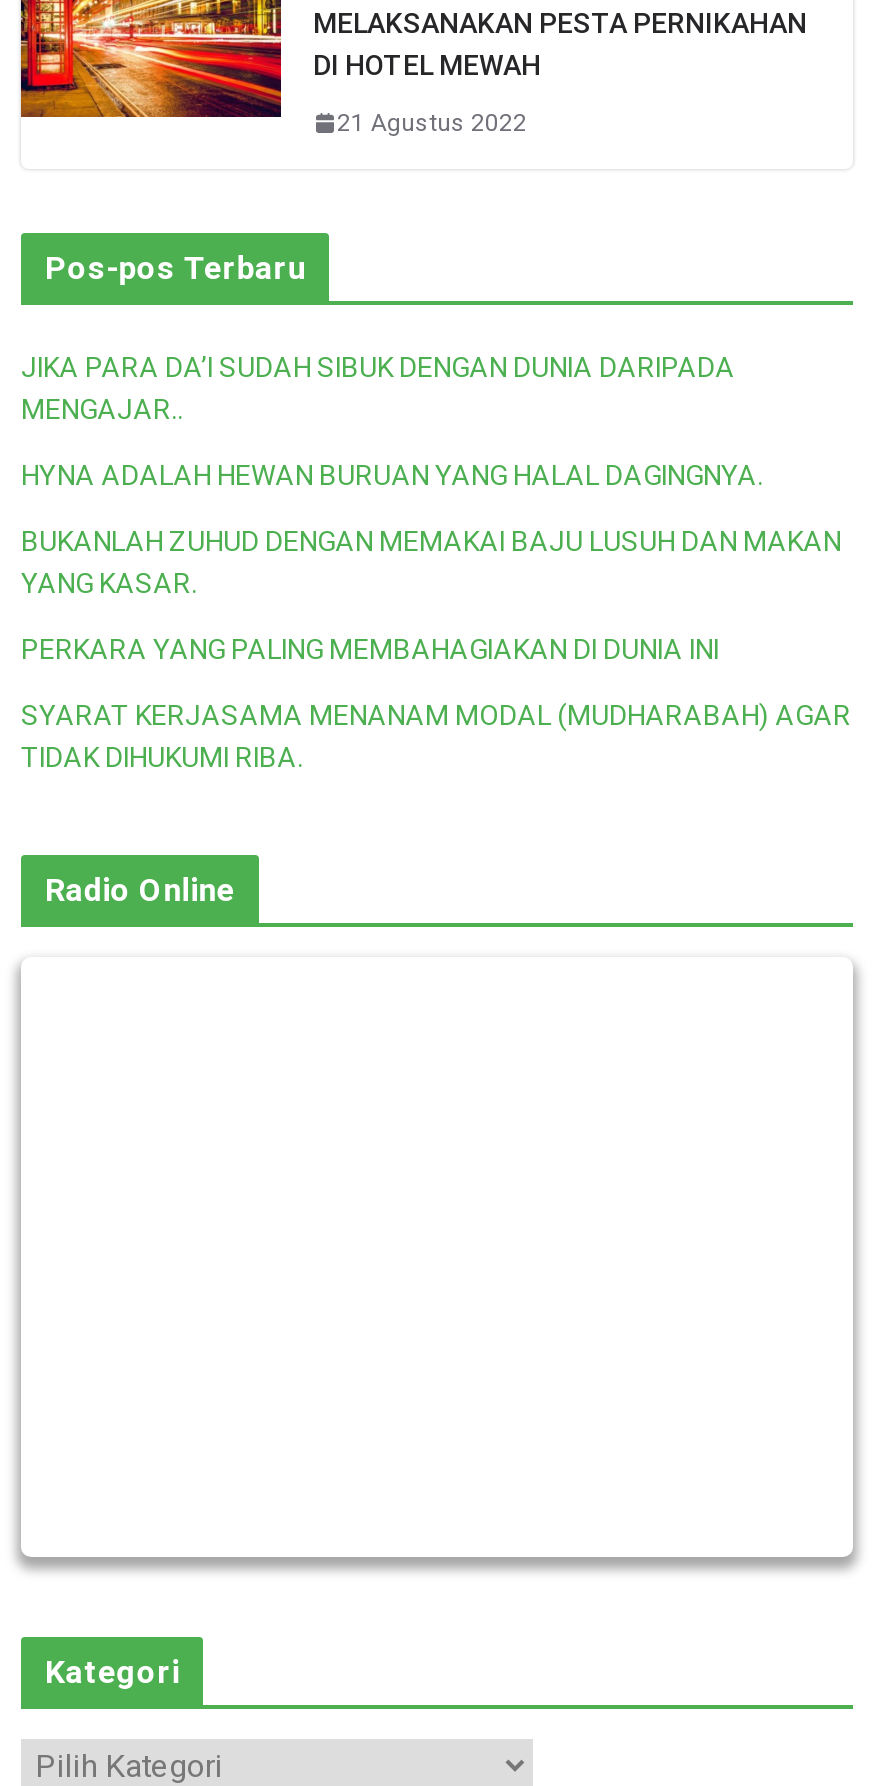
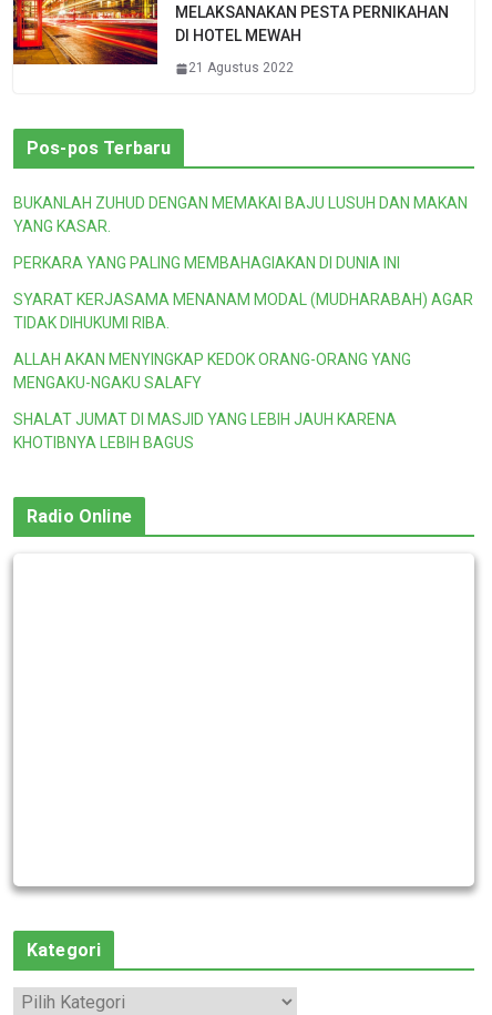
- JIKA PARA DA’I SUDAH SIBUK DENGAN DUNIA DARIPADA
- MENGAJAR..
- HYNA ADALAH HEWAN BURUAN YANG HALAL DAGINGNYA.

moved up: BUKANLAH ZUHUD DENGAN MEMAKAI BAJU LUSUH DAN MAKAN | YANG KASAR. | PERKARA YANG PALING MEMBAHAGIAKAN DI DUNIA INI | SYARAT KERJASAMA MENANAM MODAL (MUDHARABAH) AGAR | TIDAK DIHUKUMI RIBA.

+ ALLAH AKAN MENYINGKAP KEDOK ORANG-ORANG YANG
+ MENGAKU-NGAKU SALAFY
+ SHALAT JUMAT DI MASJID YANG LEBIH JAUH KARENA
+ KHOTIBNYA LEBIH BAGUS
